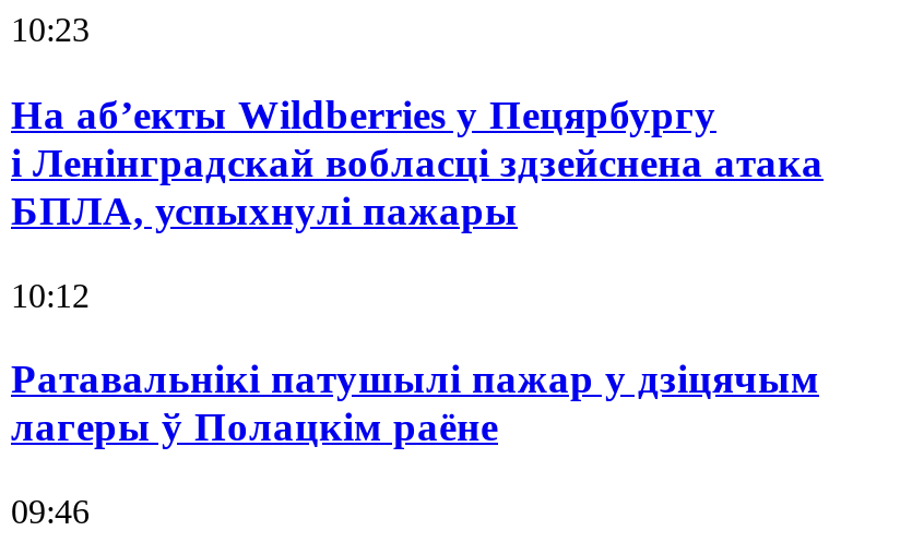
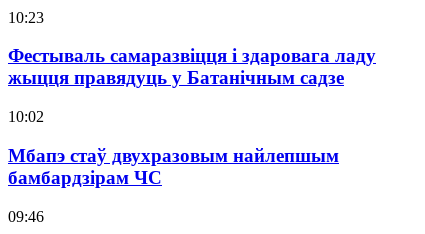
- На аб’екты Wildberries у Пецярбургу
- і Ленінградскай вобласці здзейснена атака
- БПЛА, успыхнулі пажары
+ Фестываль самаразвіцця і здаровага ладу
+ жыцця правядуць у Батанічным садзе

- 10:12
+ 10:02

- Ратавальнікі патушылі пажар у дзіцячым
- лагеры ў Полацкім раёне
+ Мбапэ стаў двухразовым найлепшым
+ бамбардзірам ЧС
